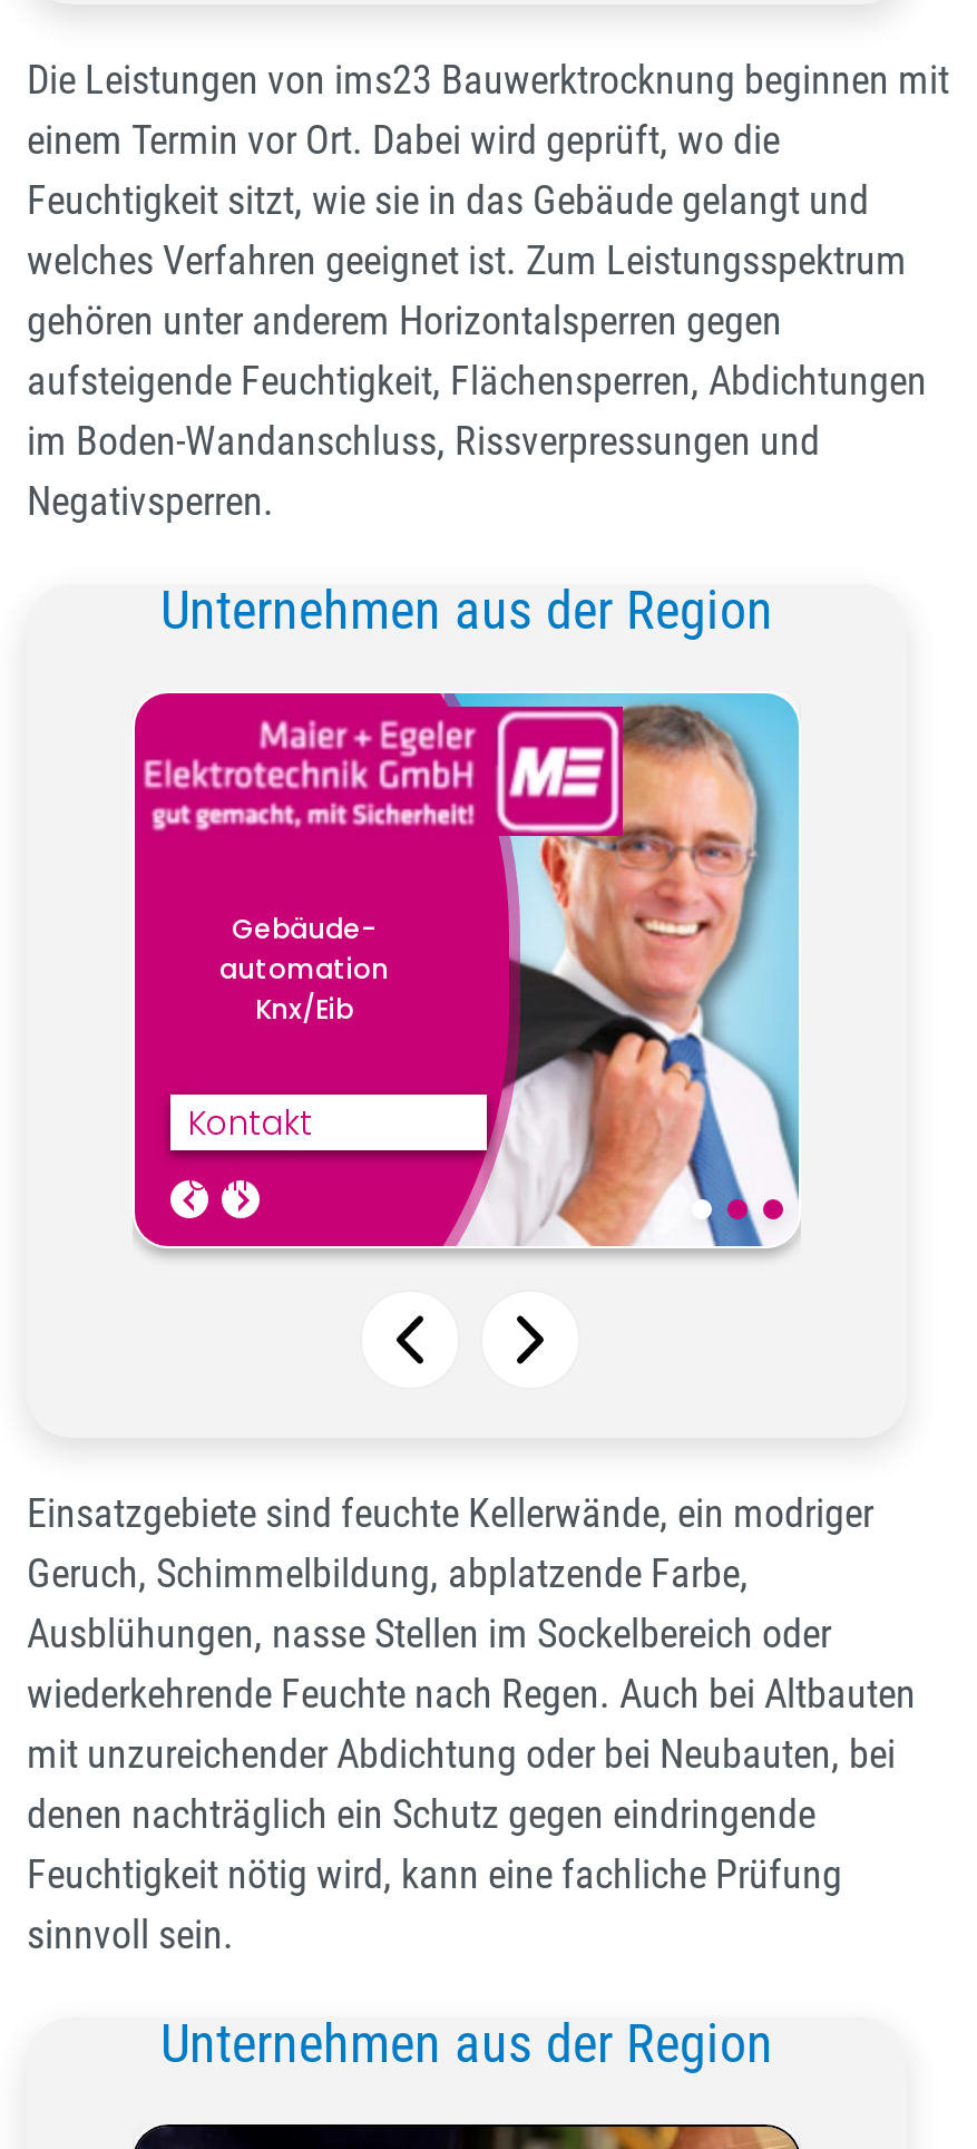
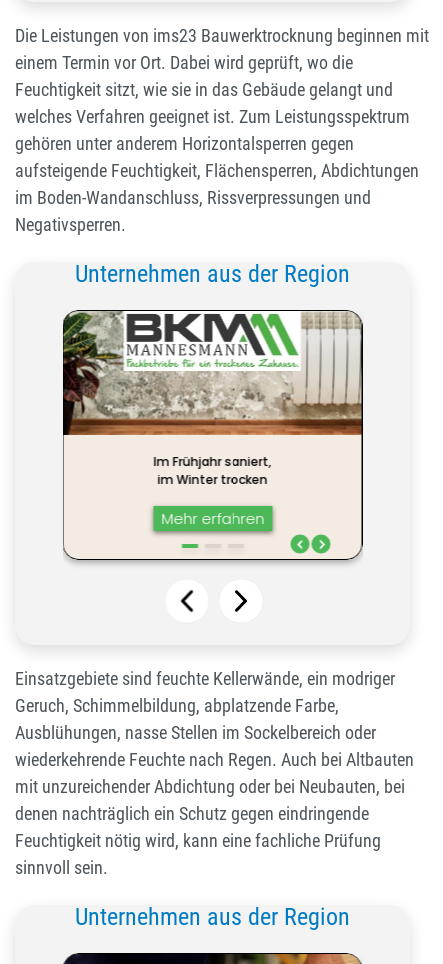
- [image]
+ [image]
